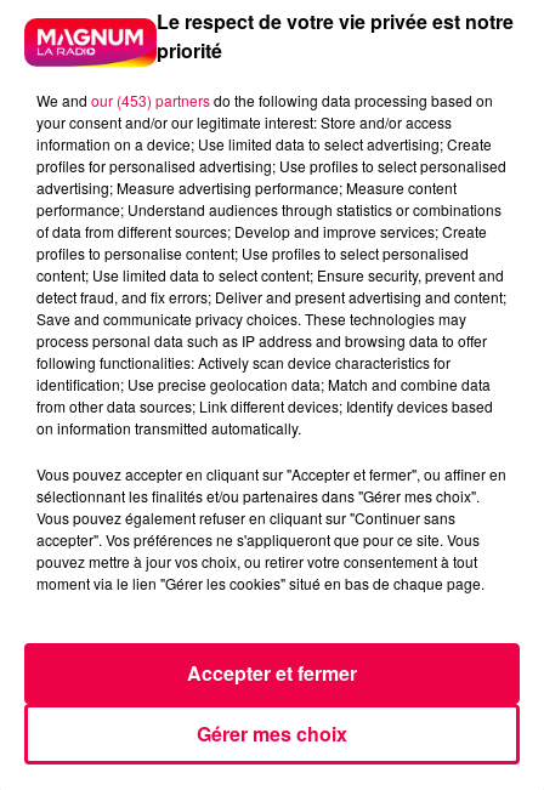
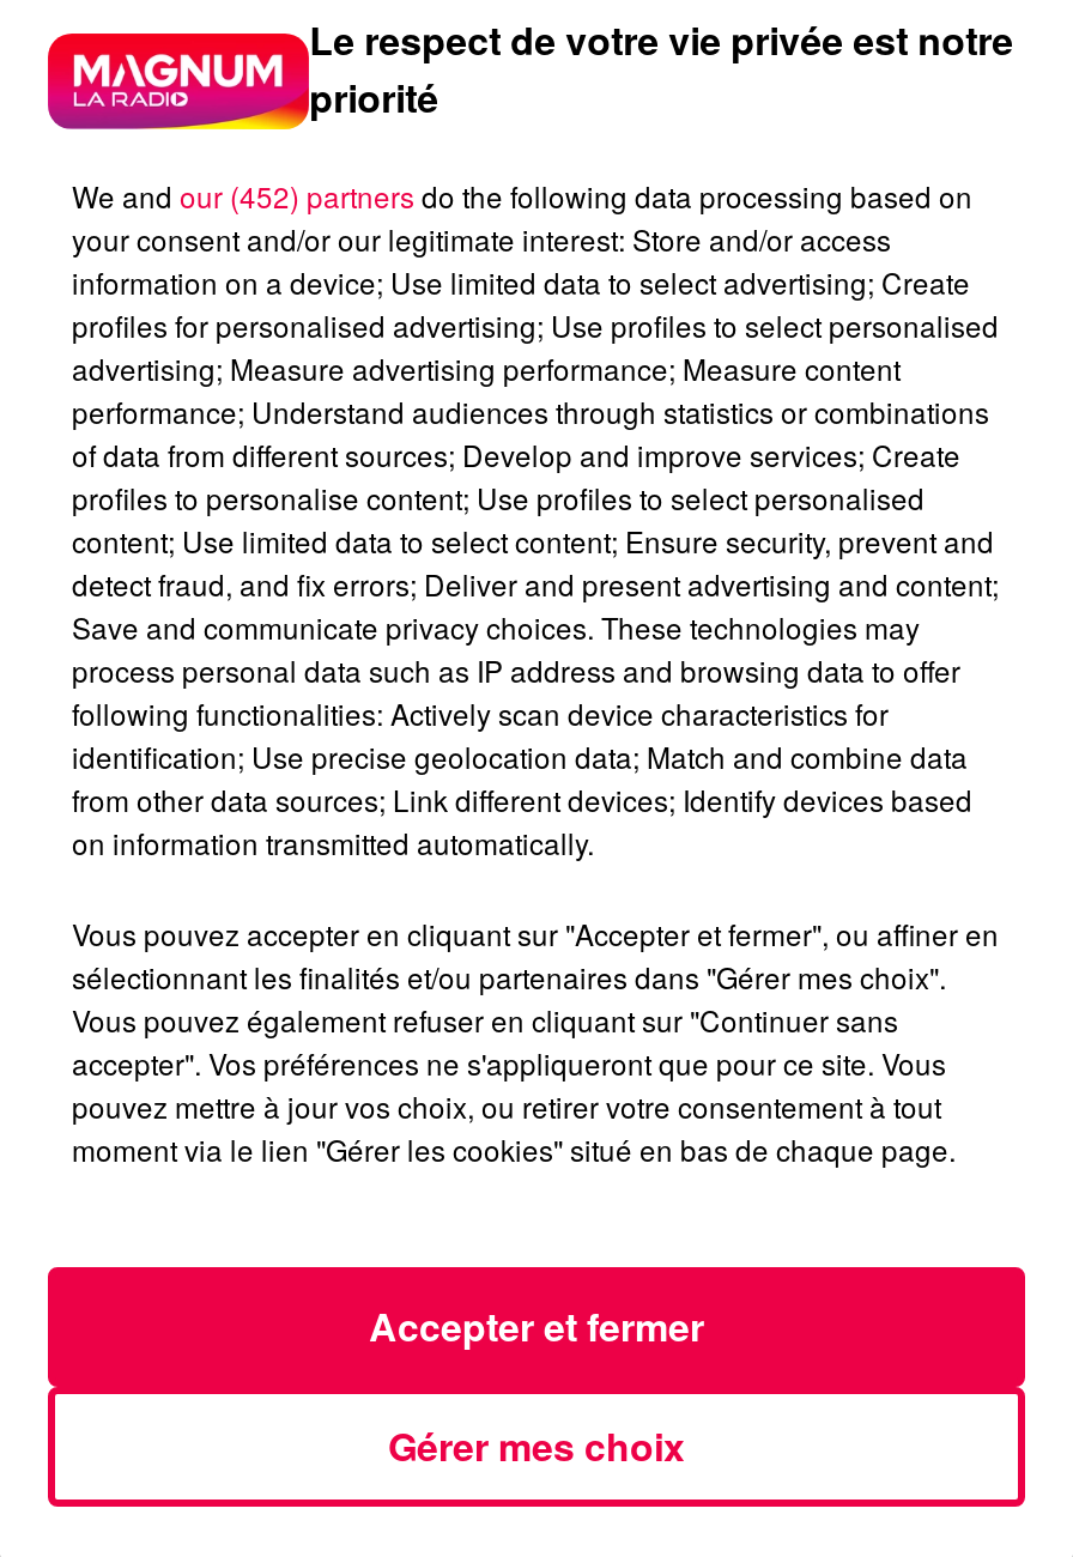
- We and our (453) partners do the following data processing based on
+ We and our (452) partners do the following data processing based on
